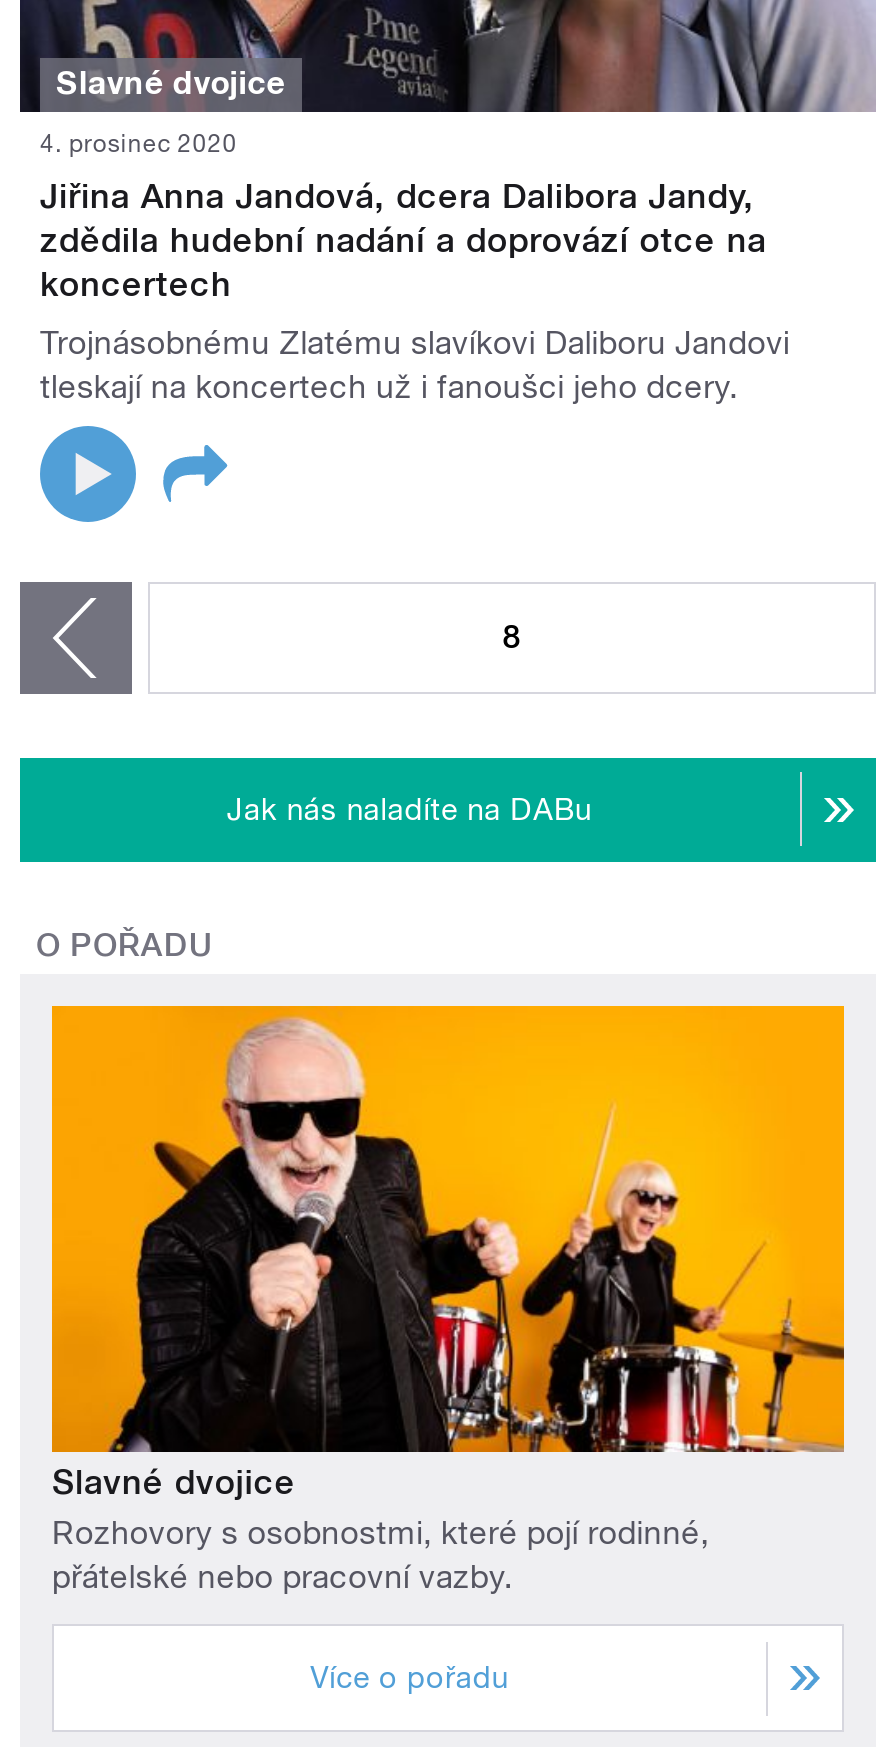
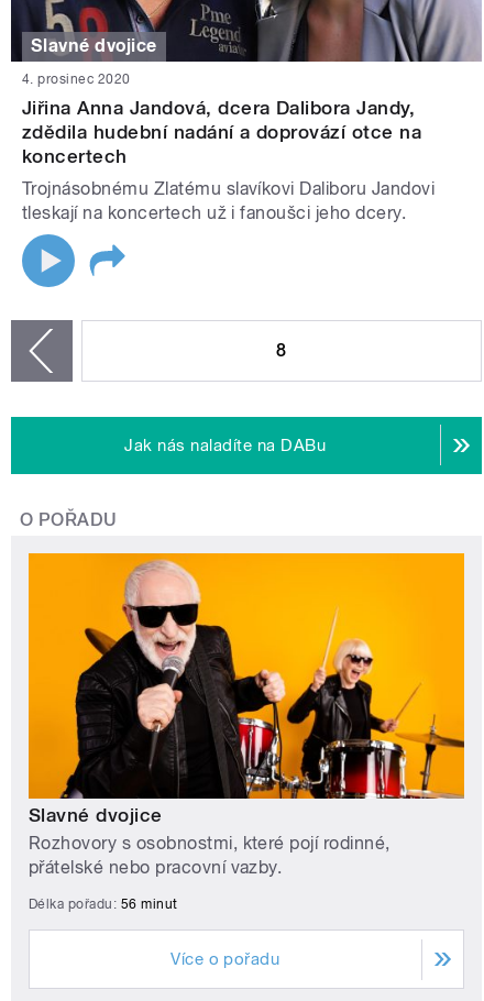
+ Délka pořadu: 56 minut
